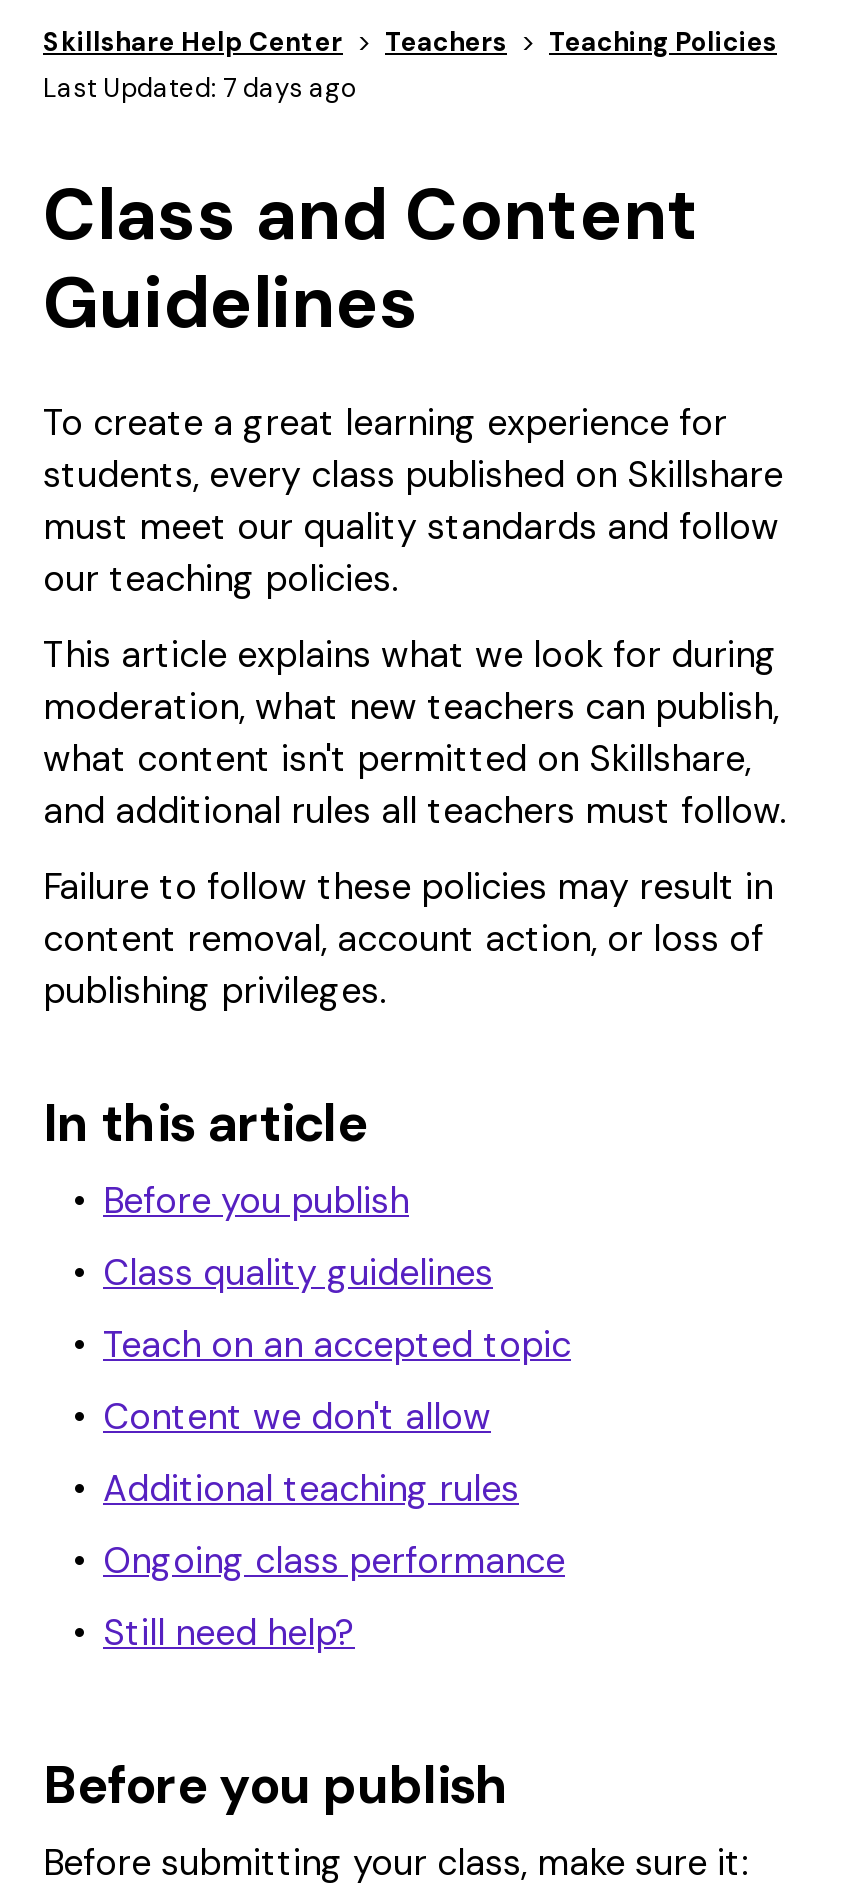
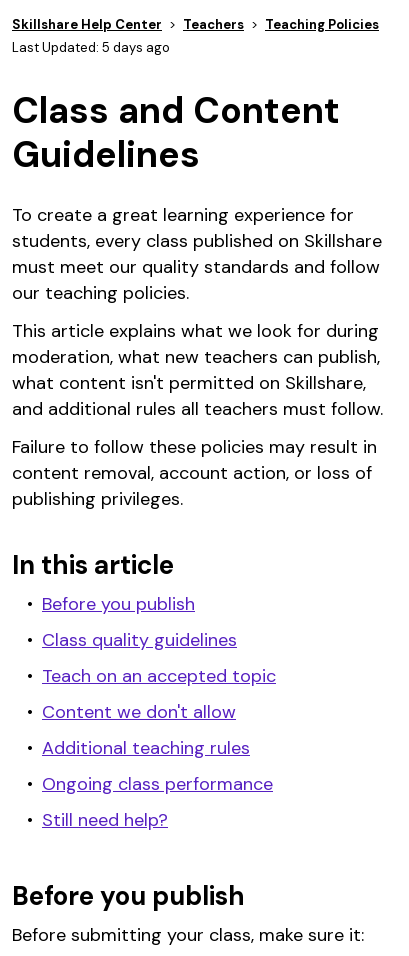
- Last Updated: 7 days ago
+ Last Updated: 5 days ago
